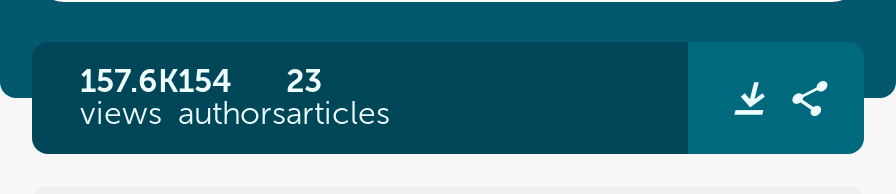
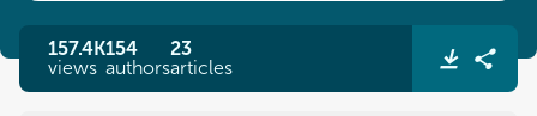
- 157.6K 154 23
+ 157.4K 154 23
